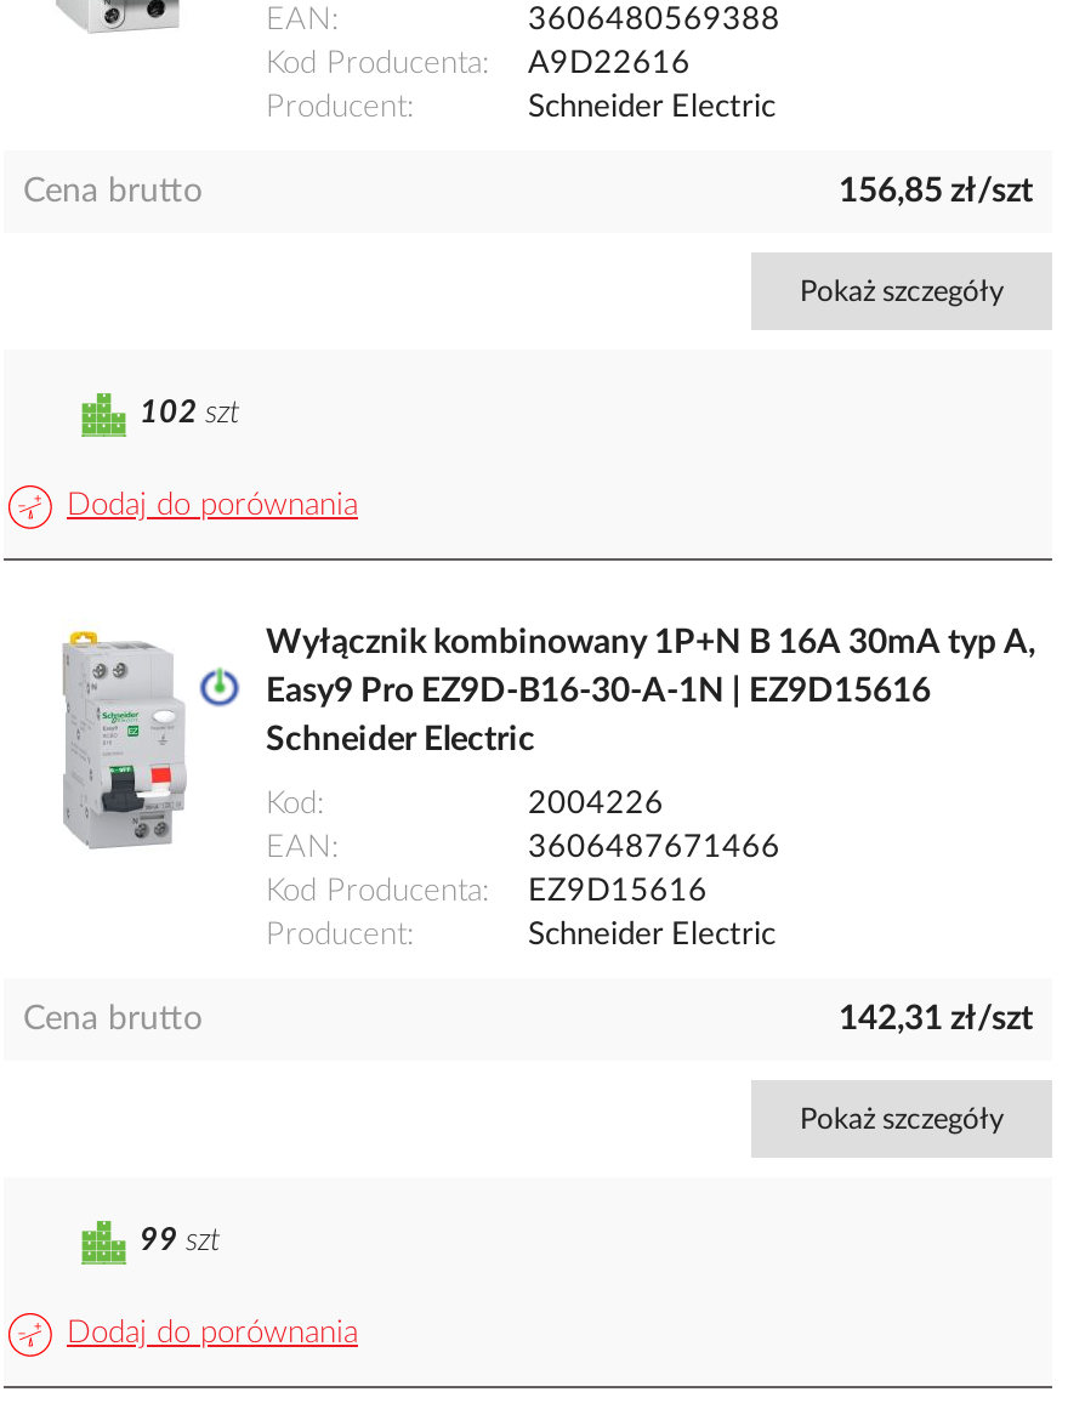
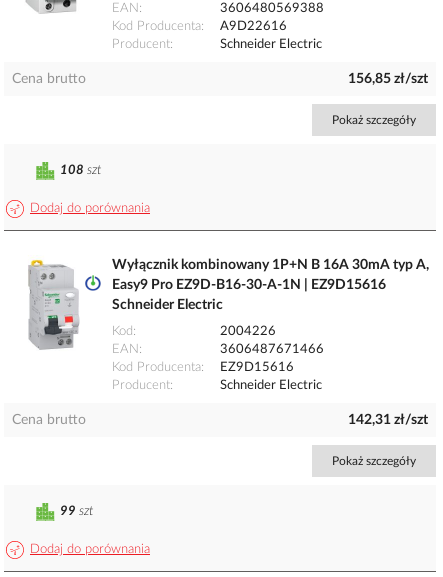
- 102 szt
+ 108 szt
